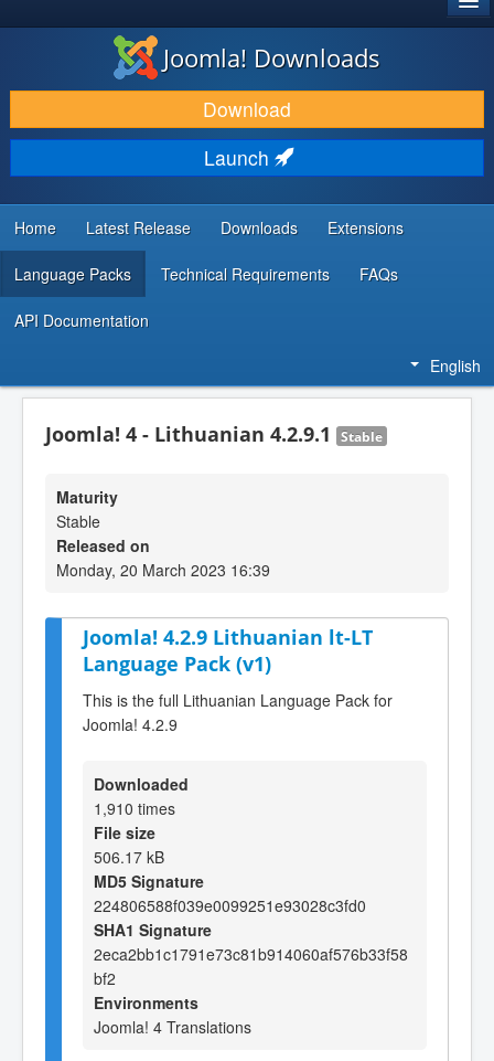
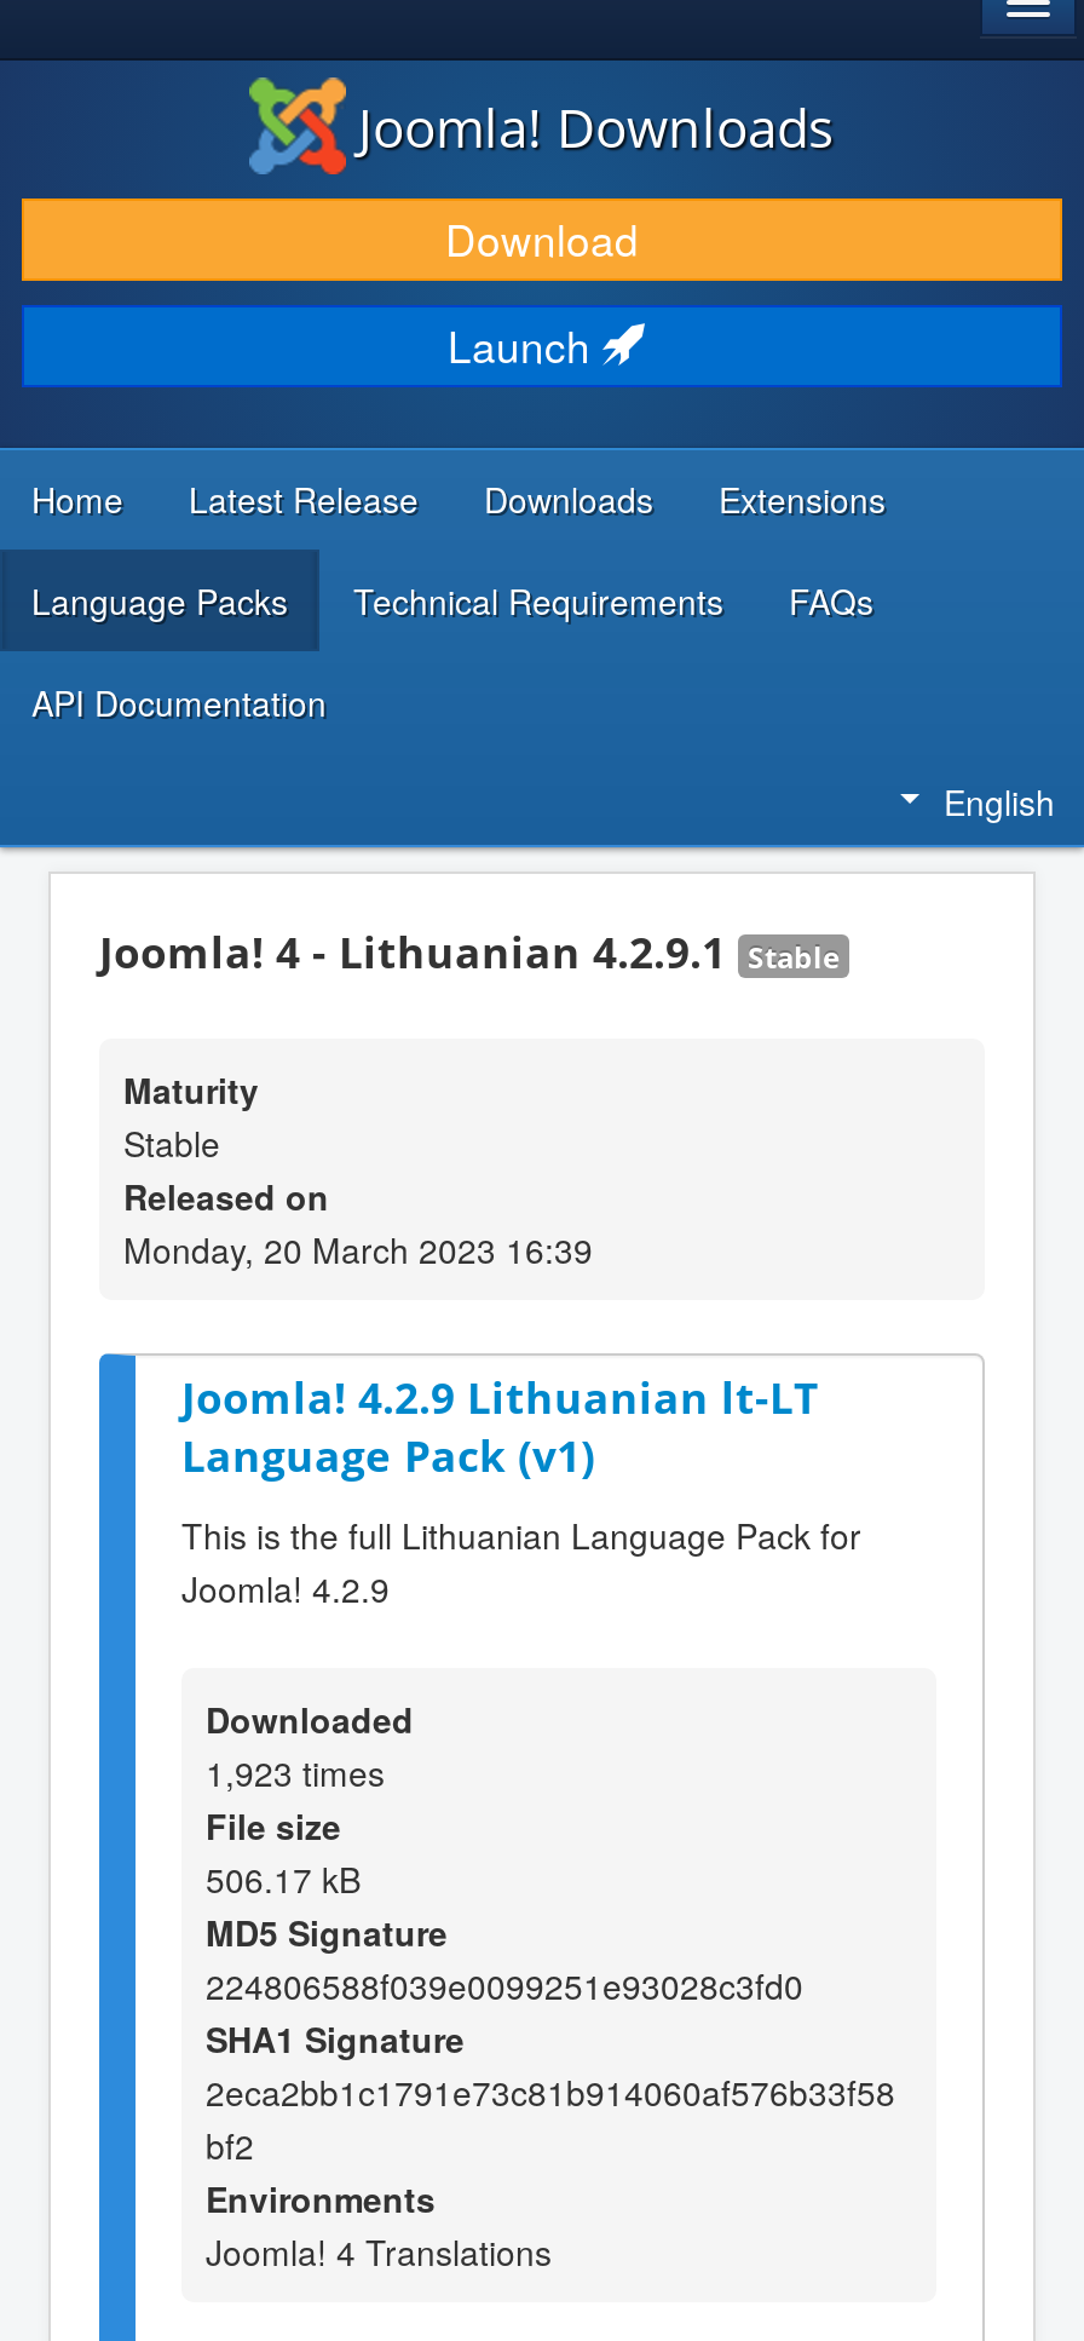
- 1,910 times
+ 1,923 times
